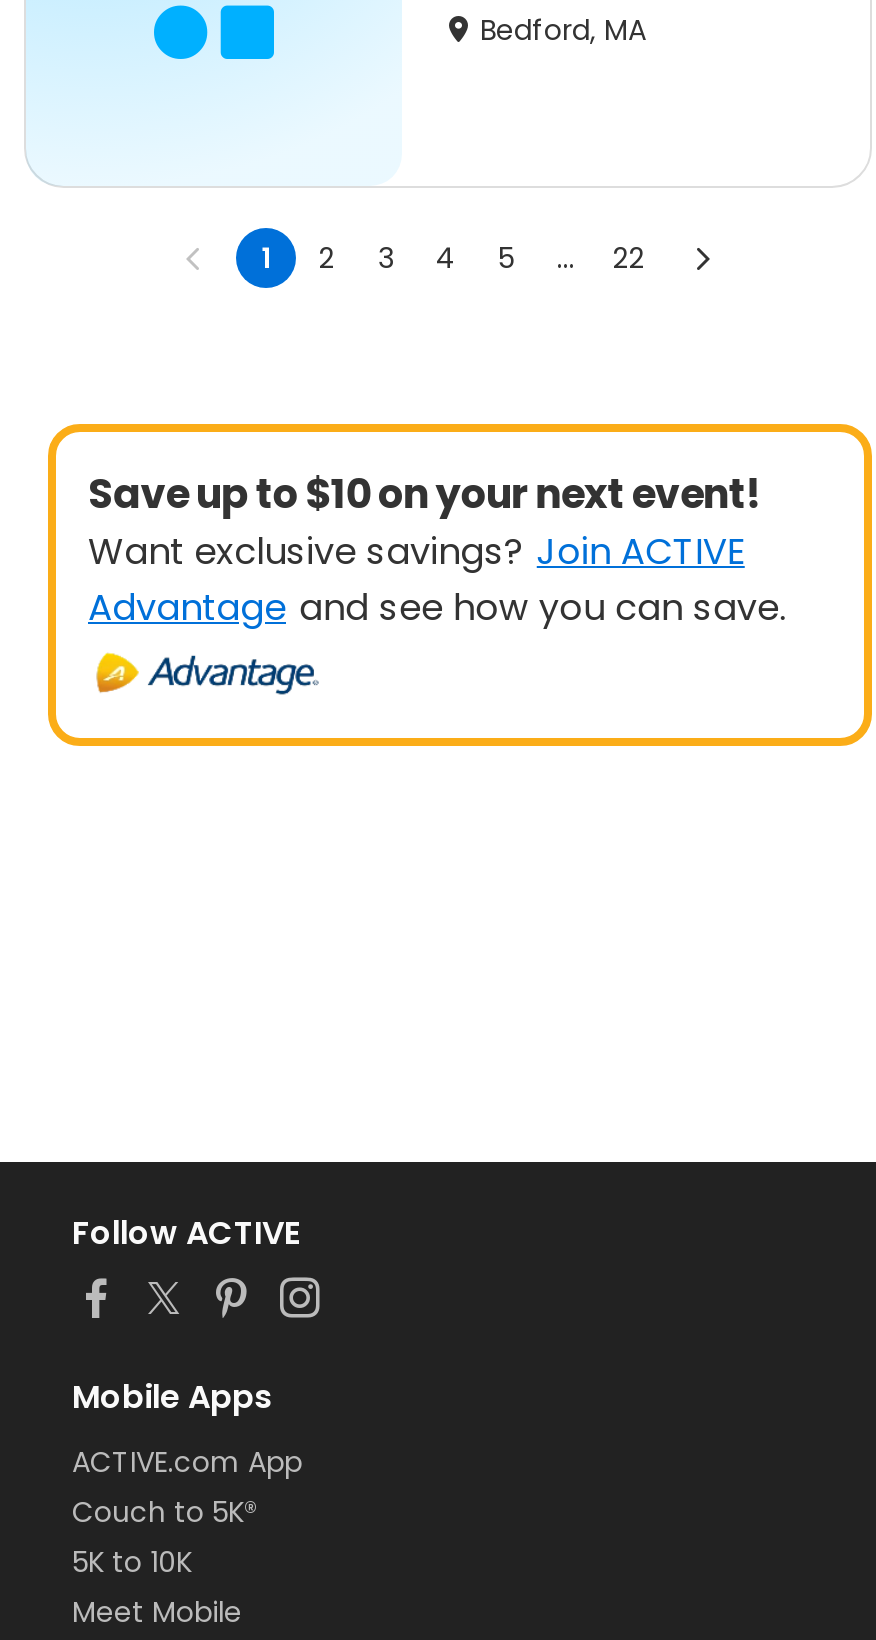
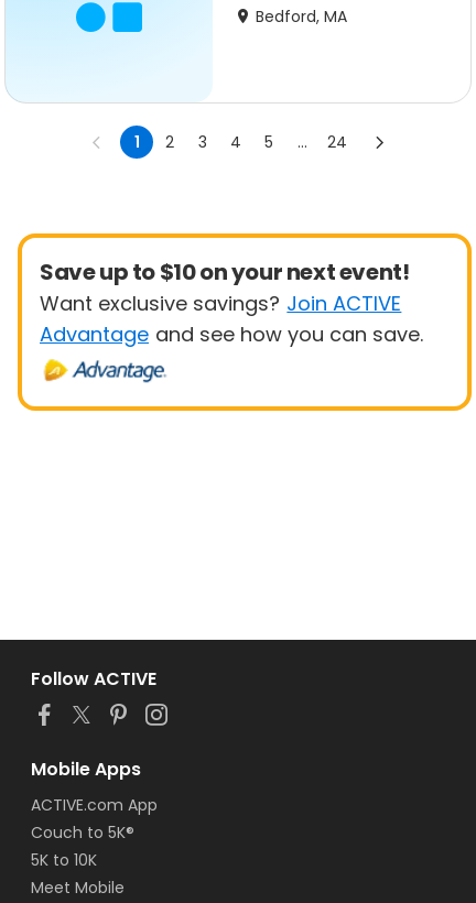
- 22
+ 24
